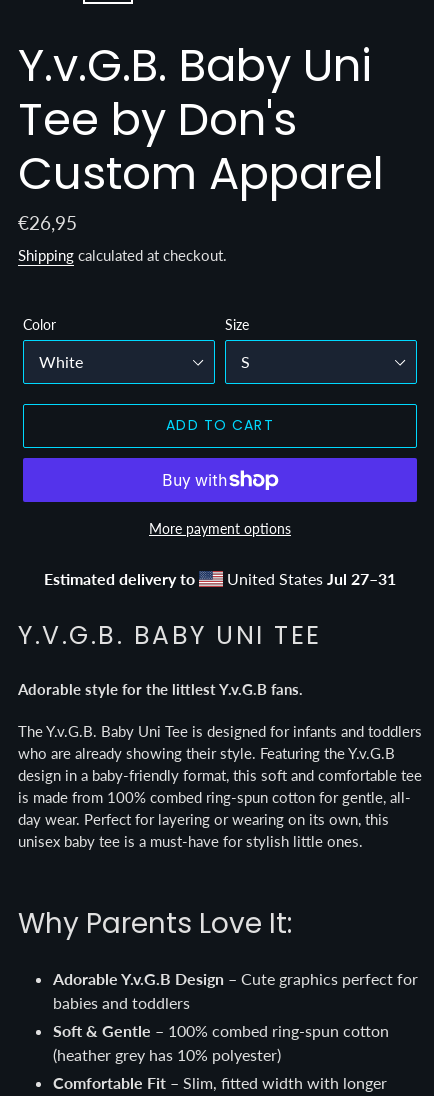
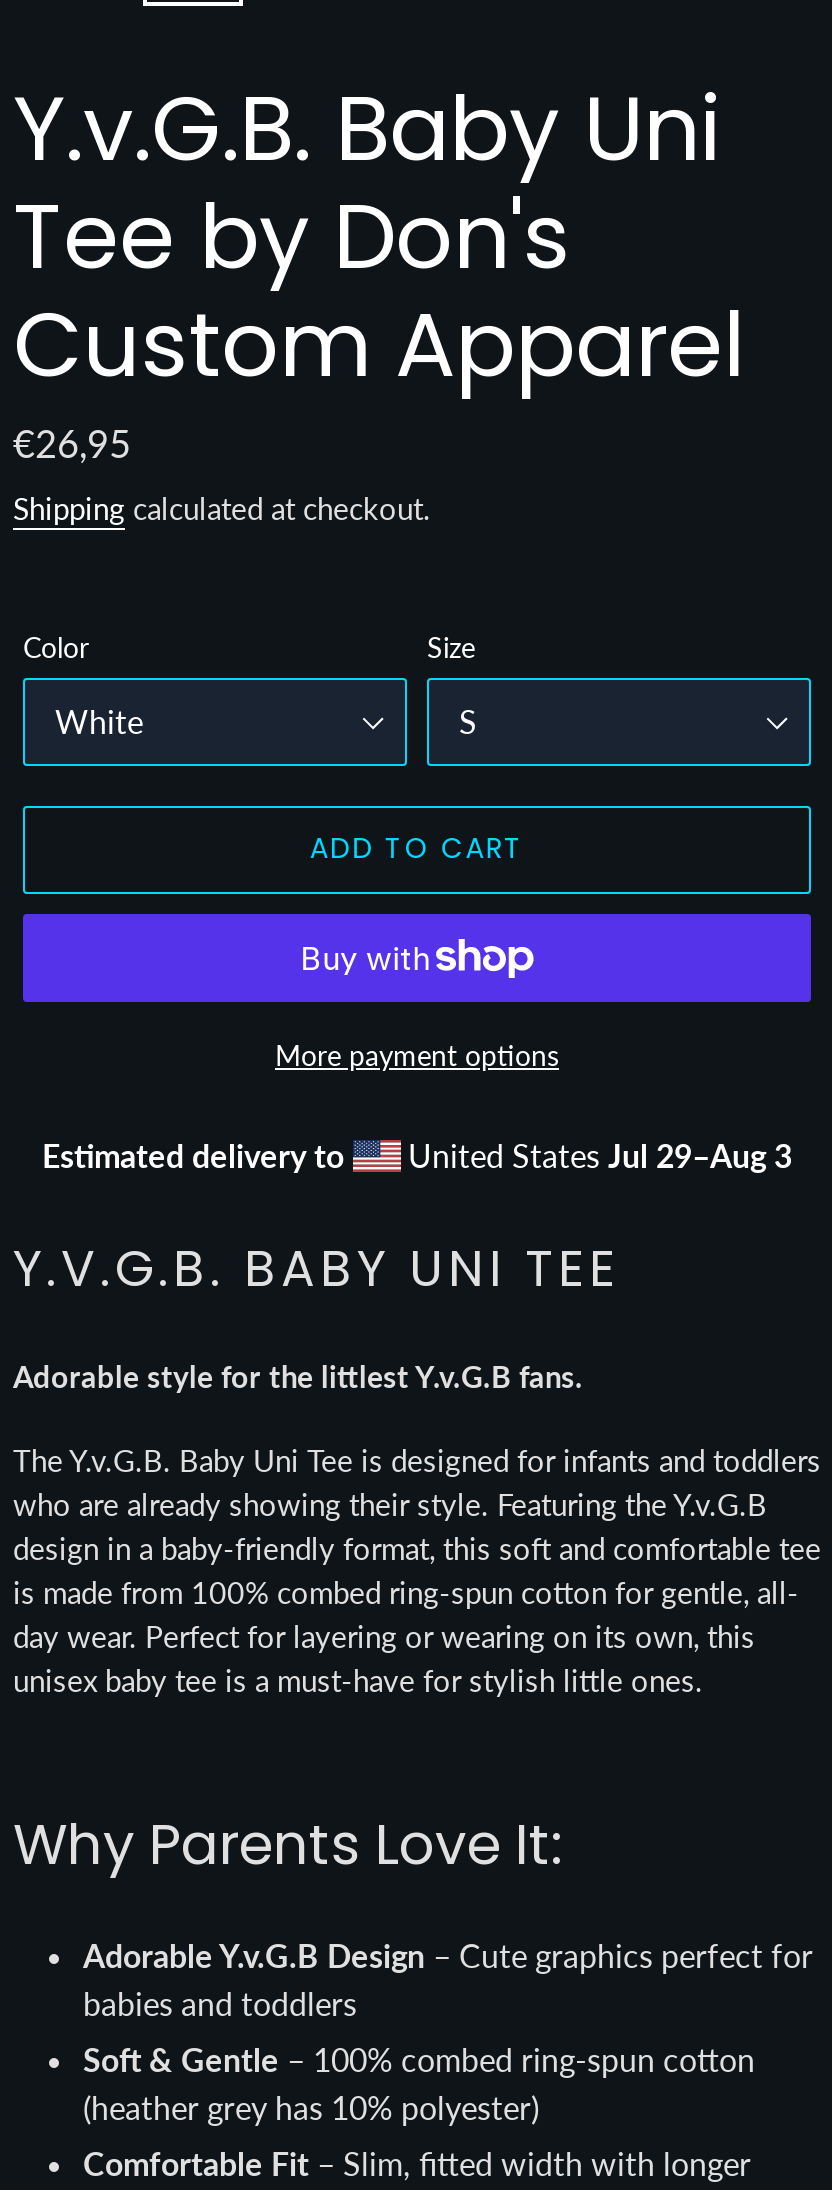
- United States Jul 27–31
+ United States Jul 29–Aug 3
